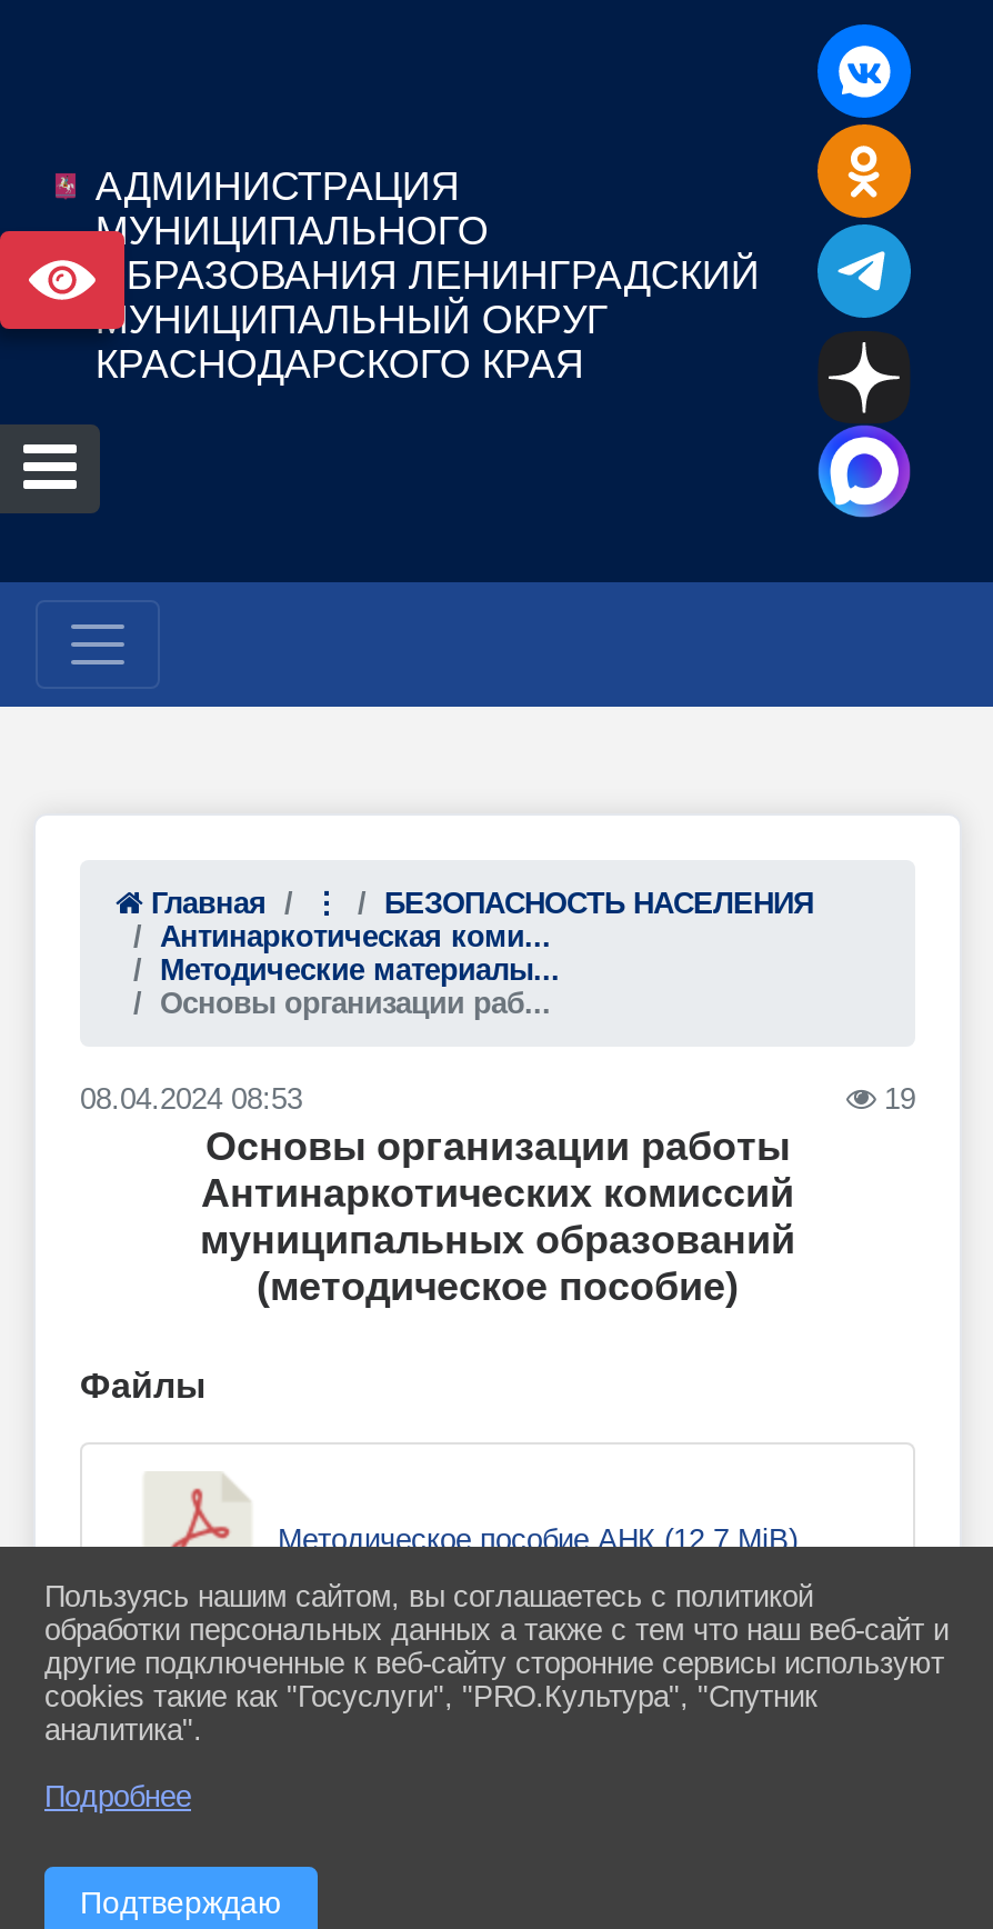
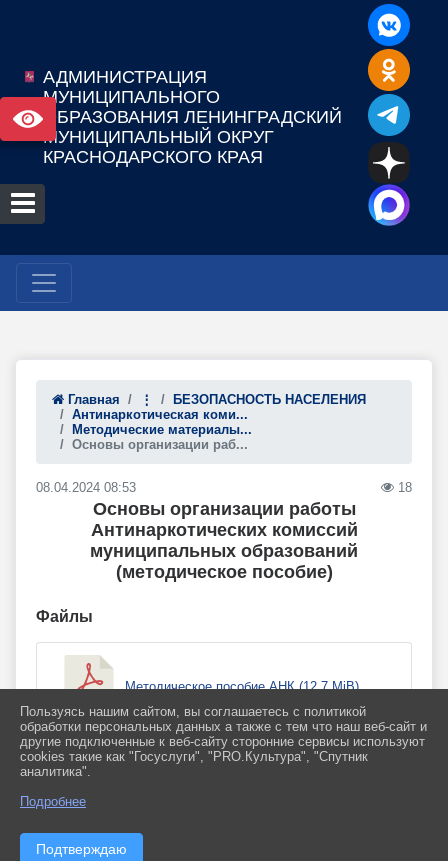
- 19
+ 18
